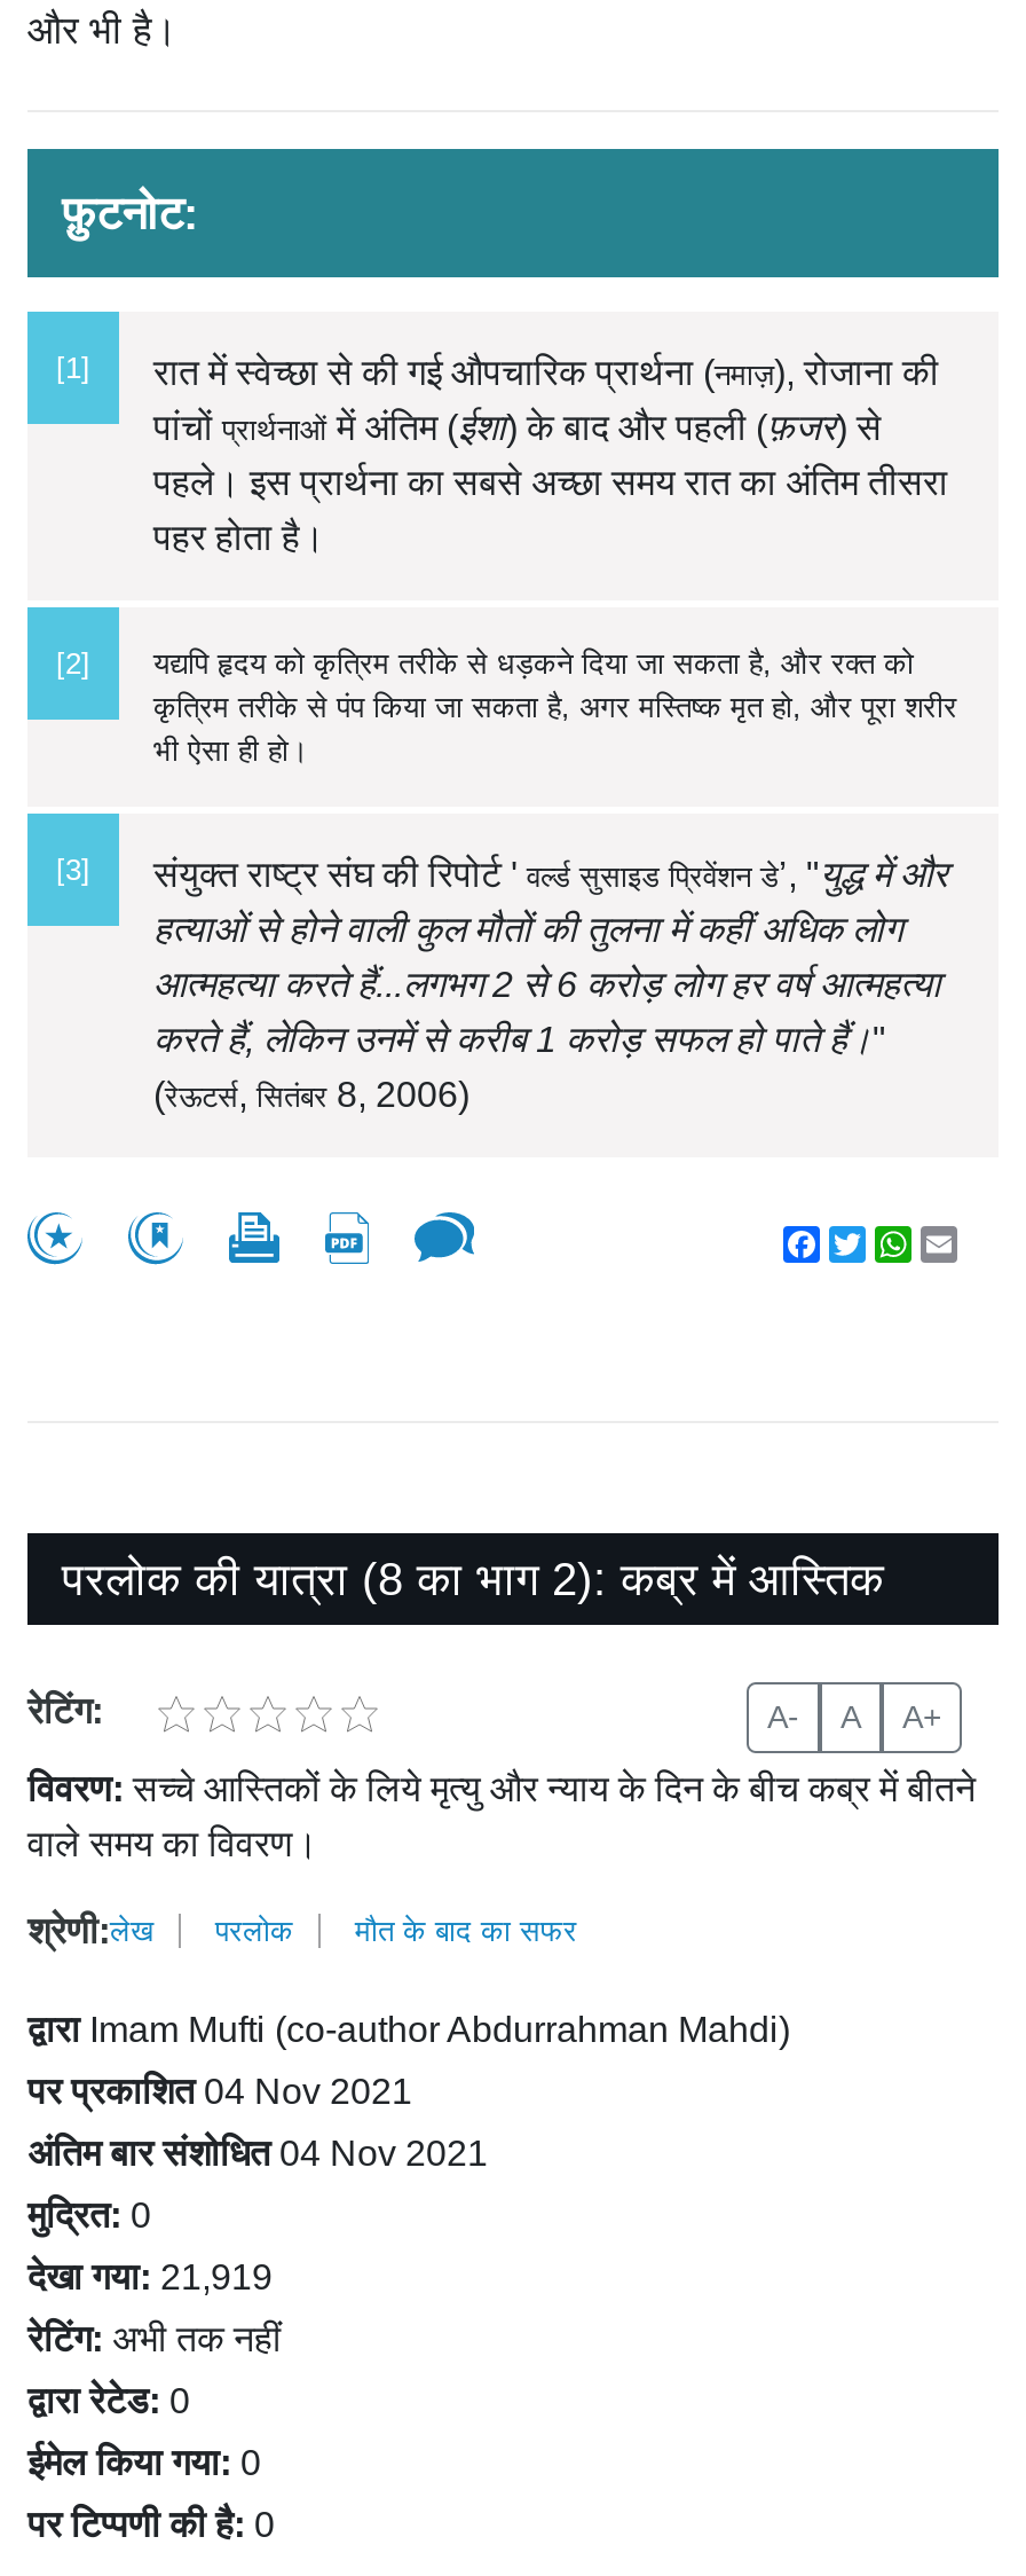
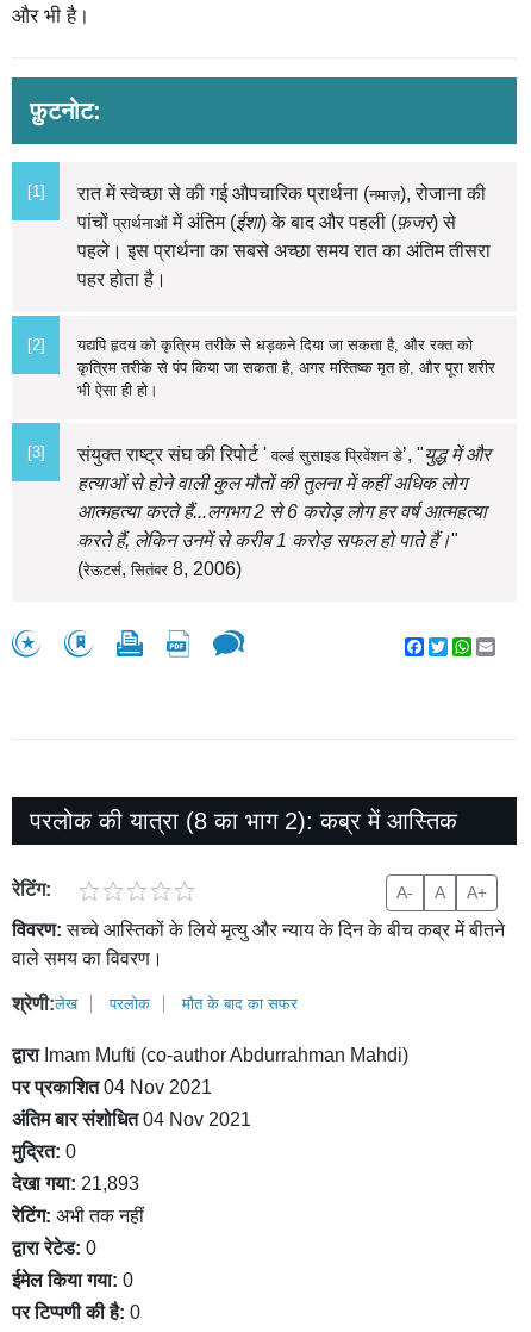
- देखा गया: 21,919
+ देखा गया: 21,893
